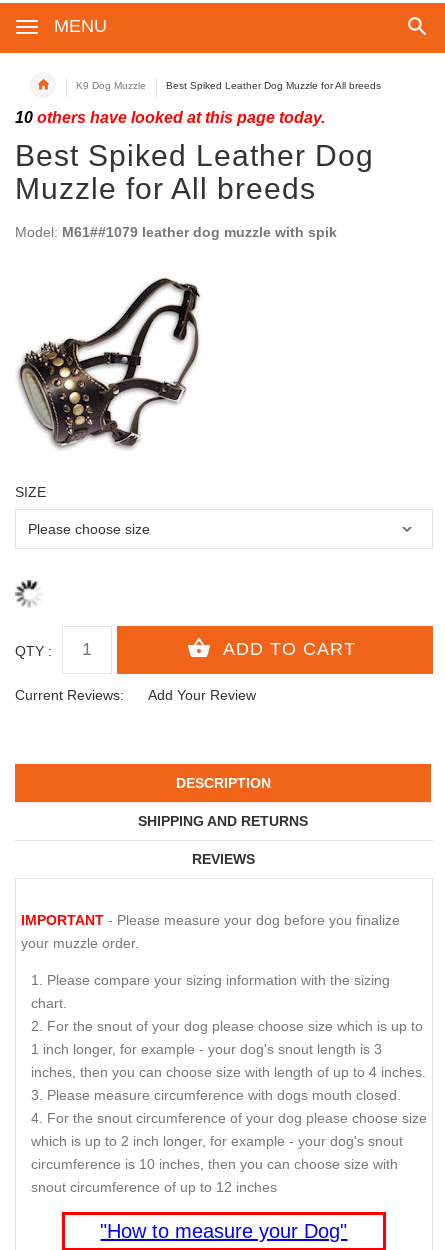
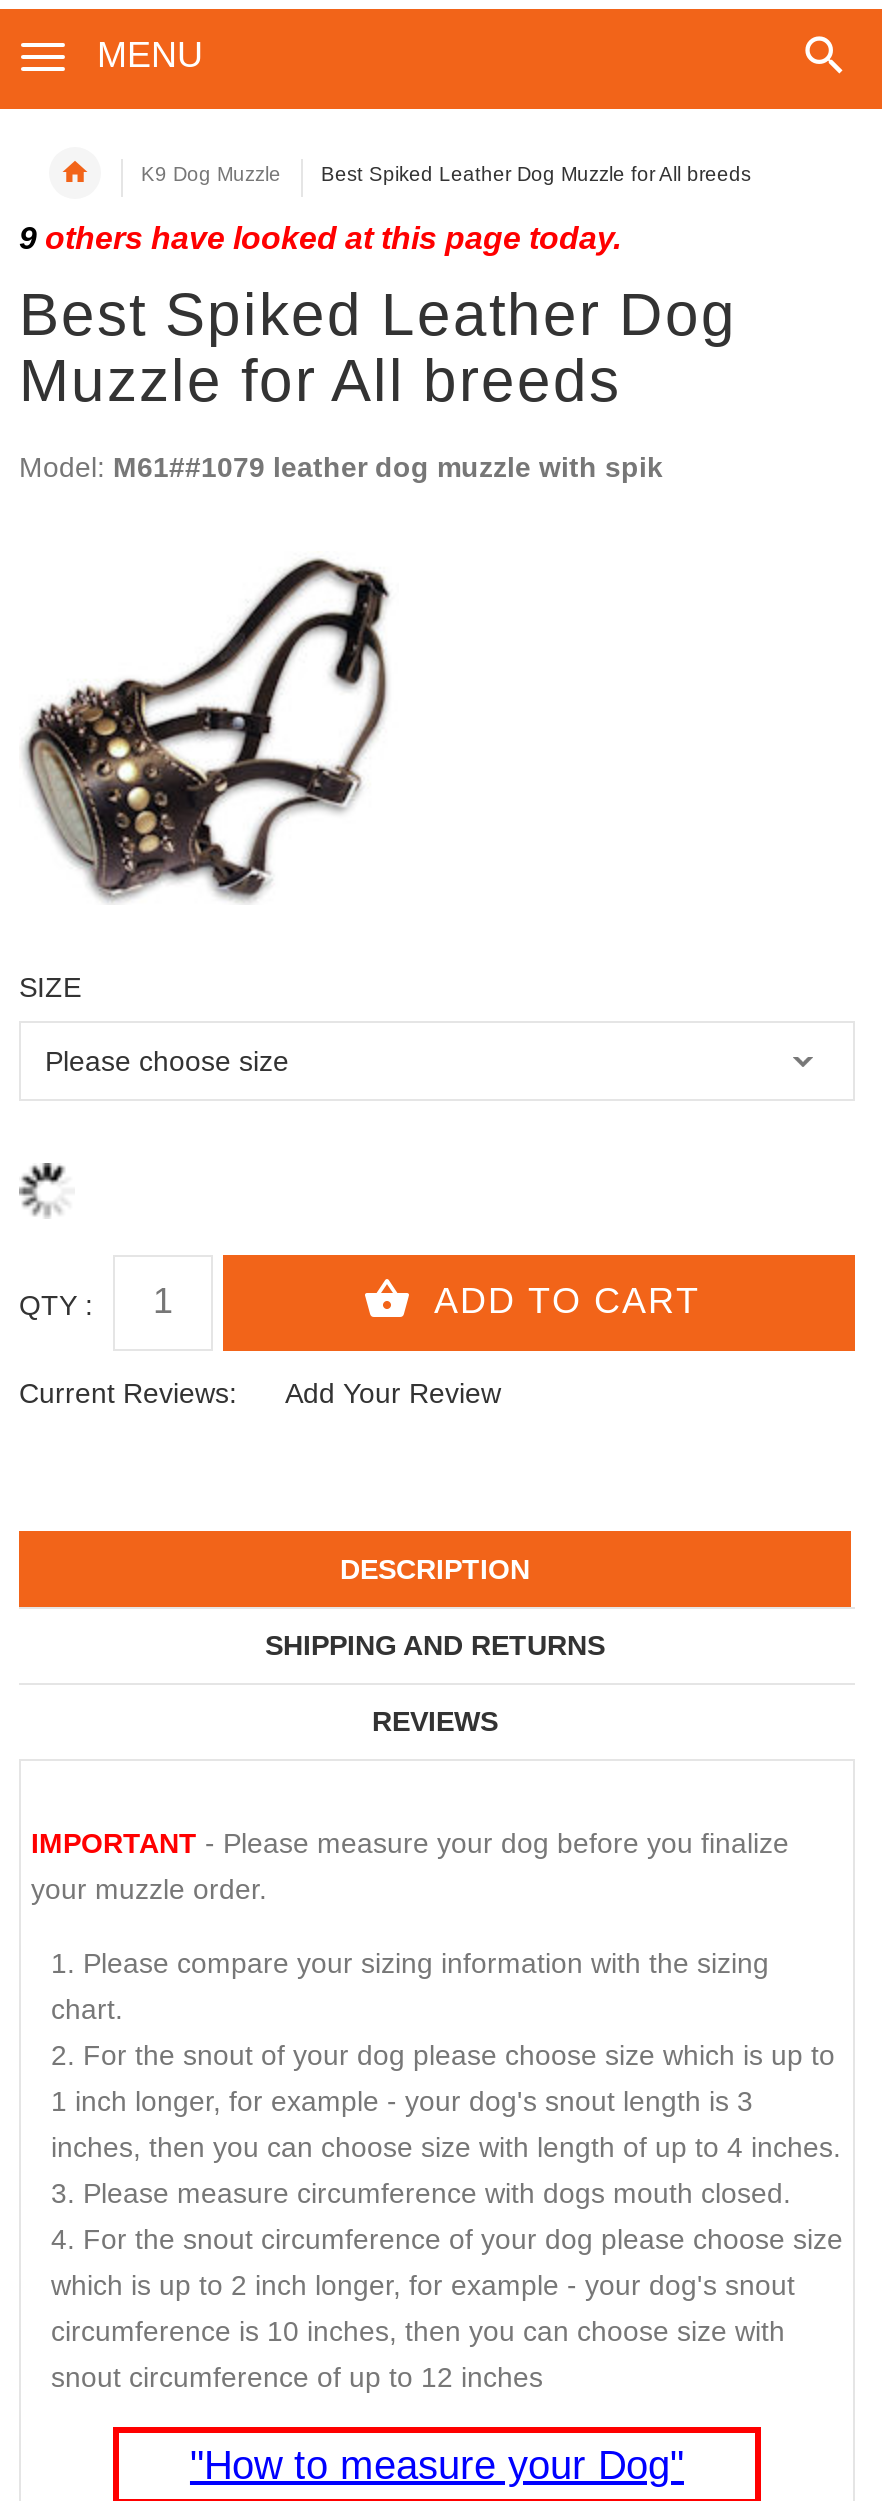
- 10 others have looked at this page today.
+ 9 others have looked at this page today.
